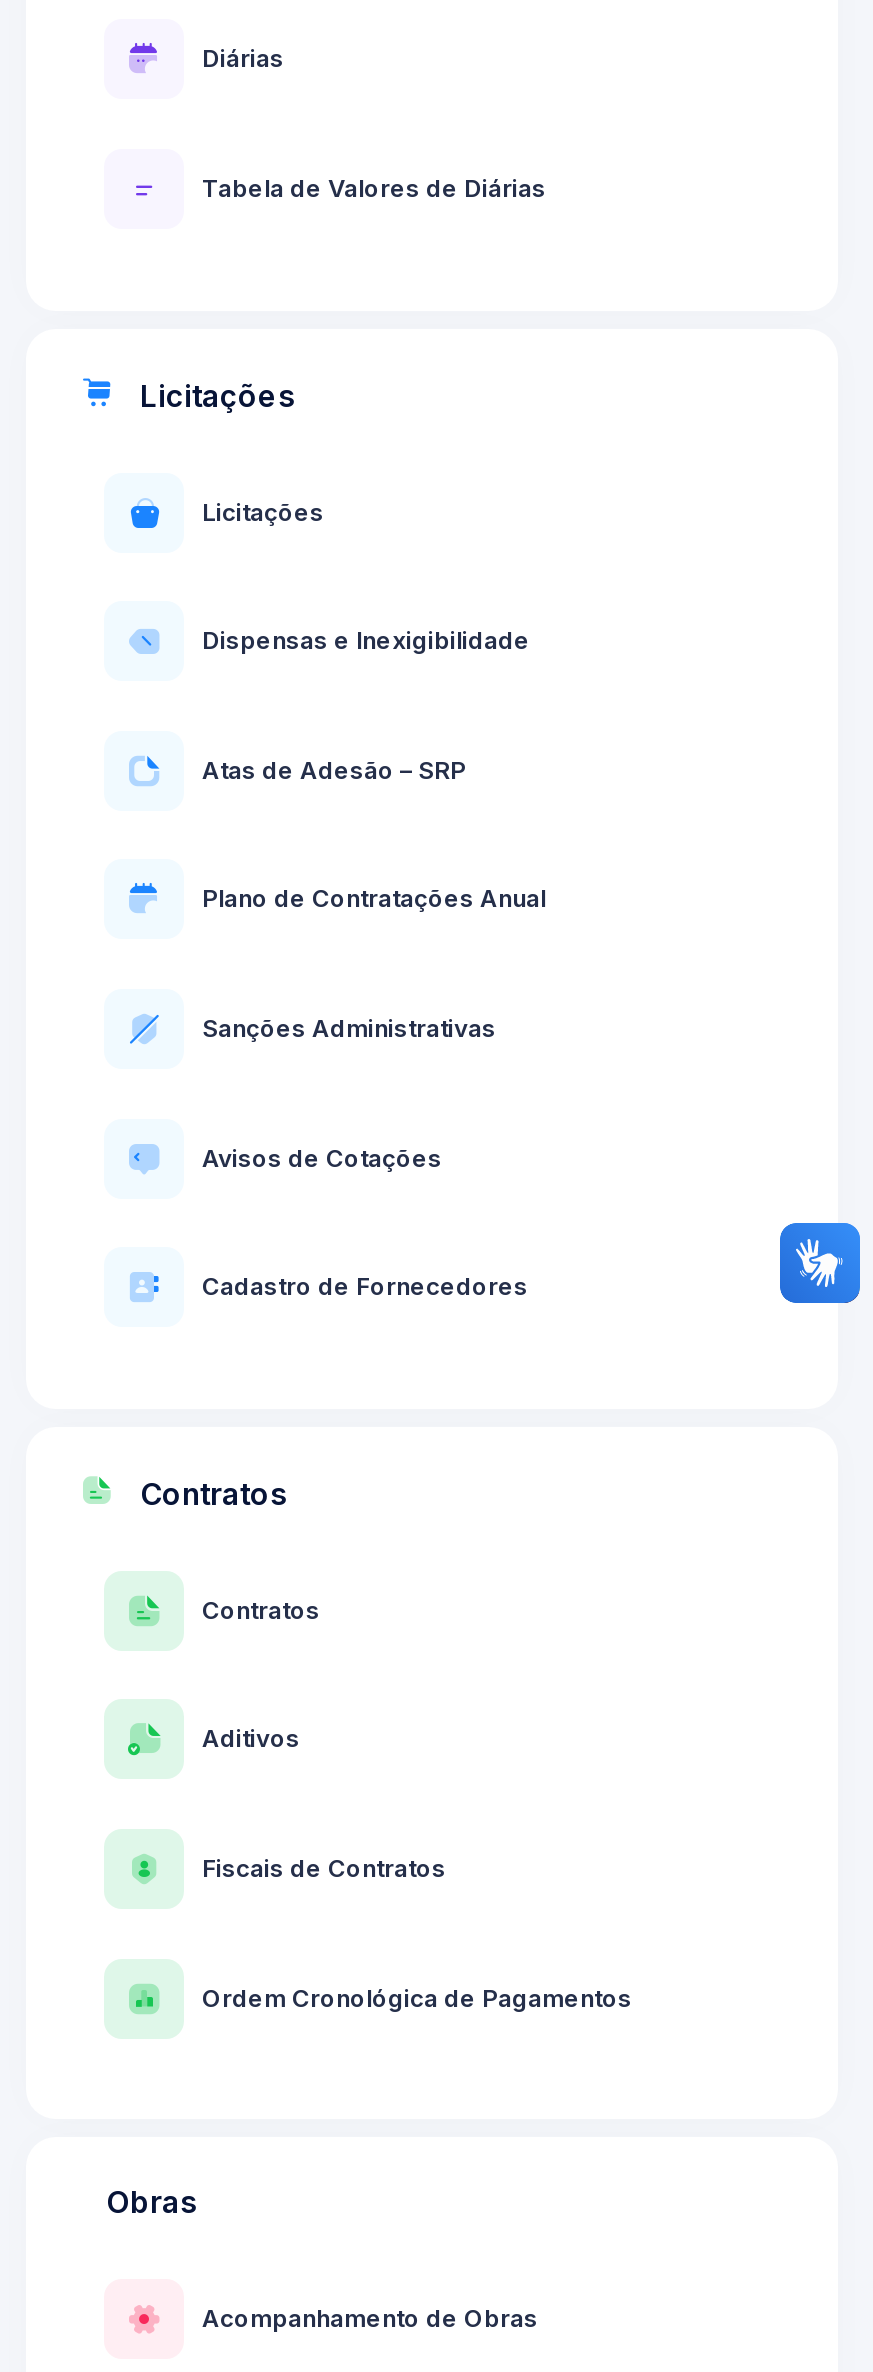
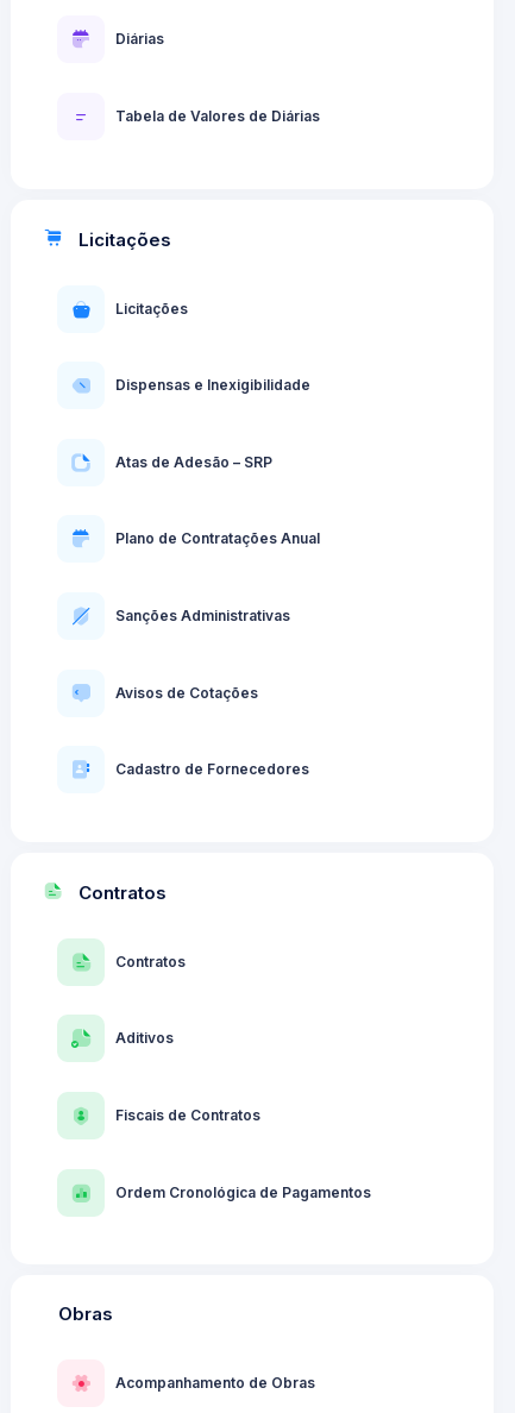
- [image]
